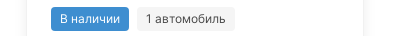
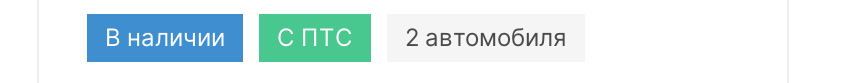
- 1 автомобиль
+ С ПТС
+ 2 автомобиля
